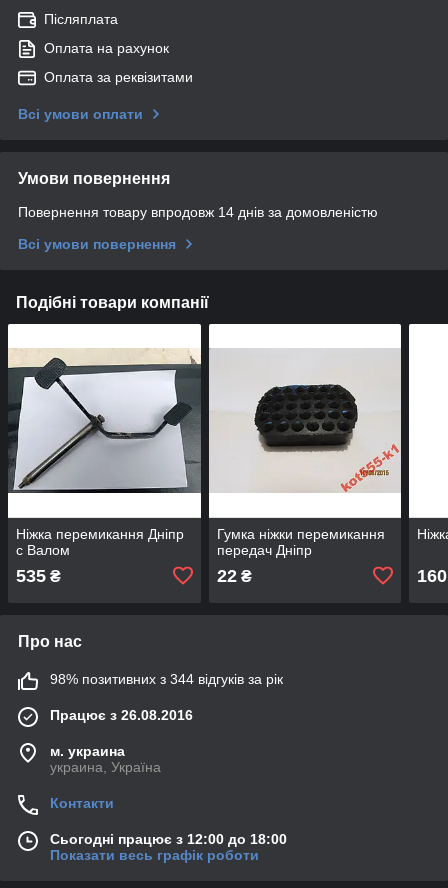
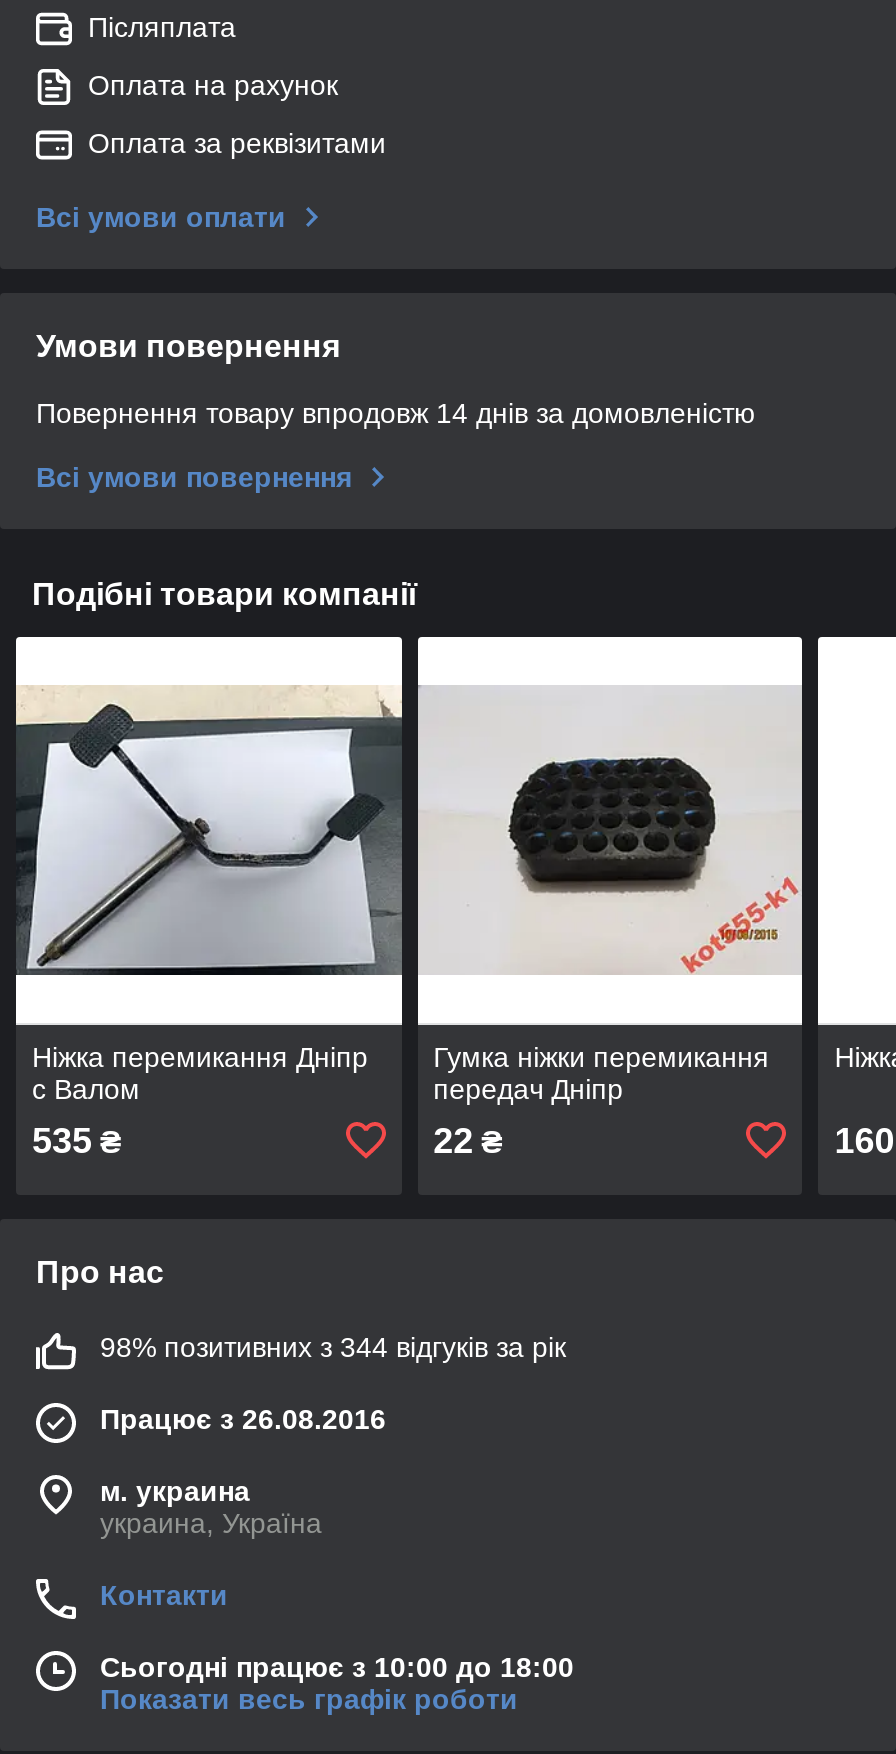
- Сьогодні працює з 12:00 до 18:00
+ Сьогодні працює з 10:00 до 18:00
